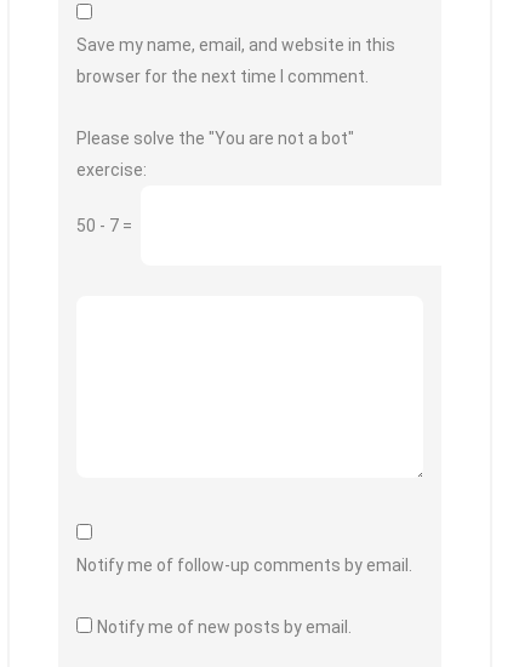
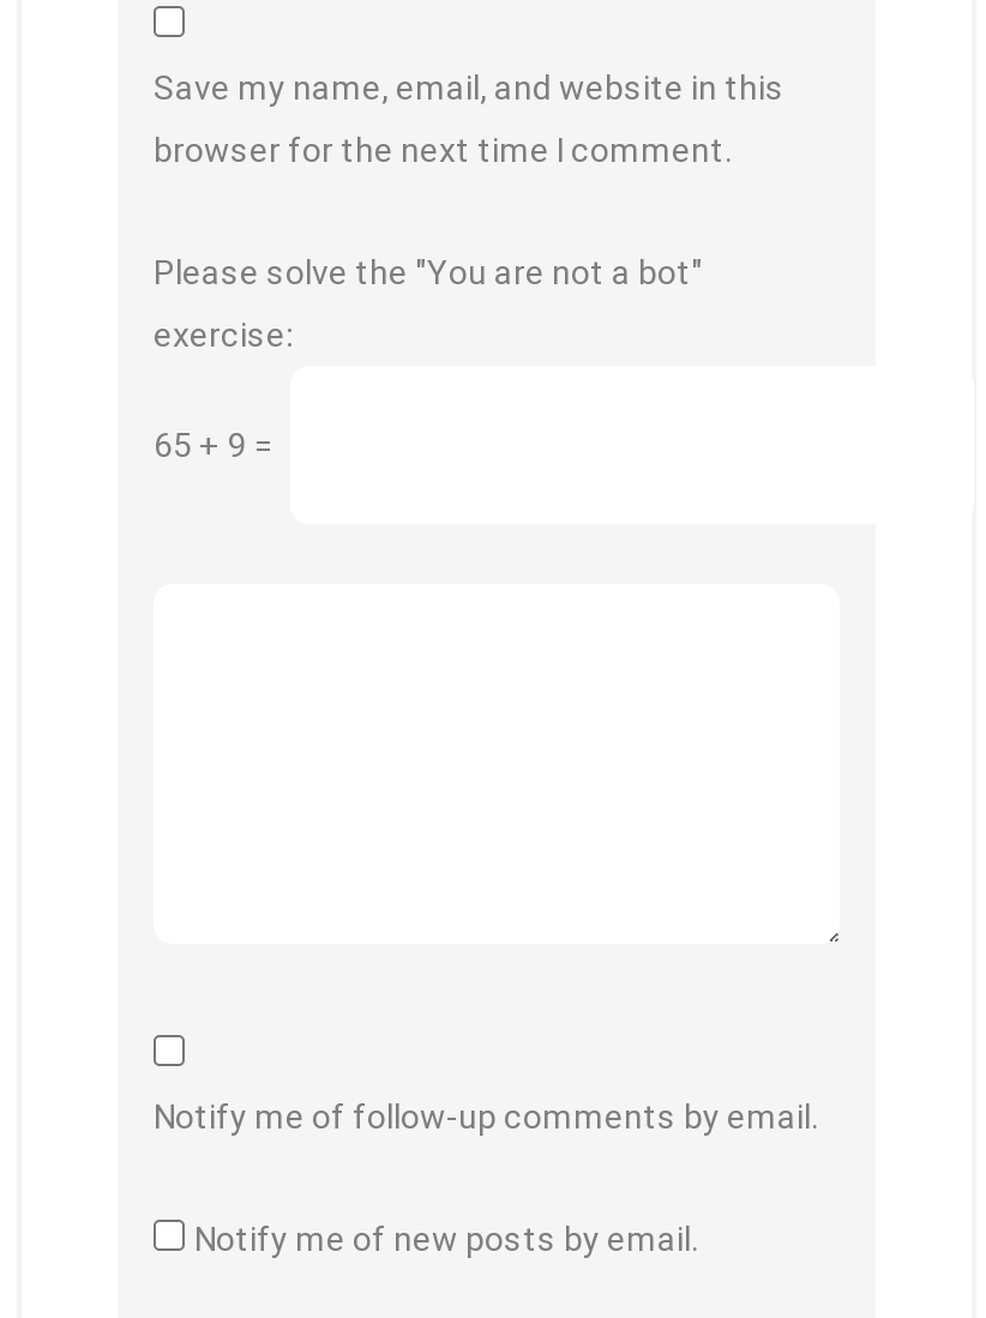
- 50 - 7 =
+ 65 + 9 =
